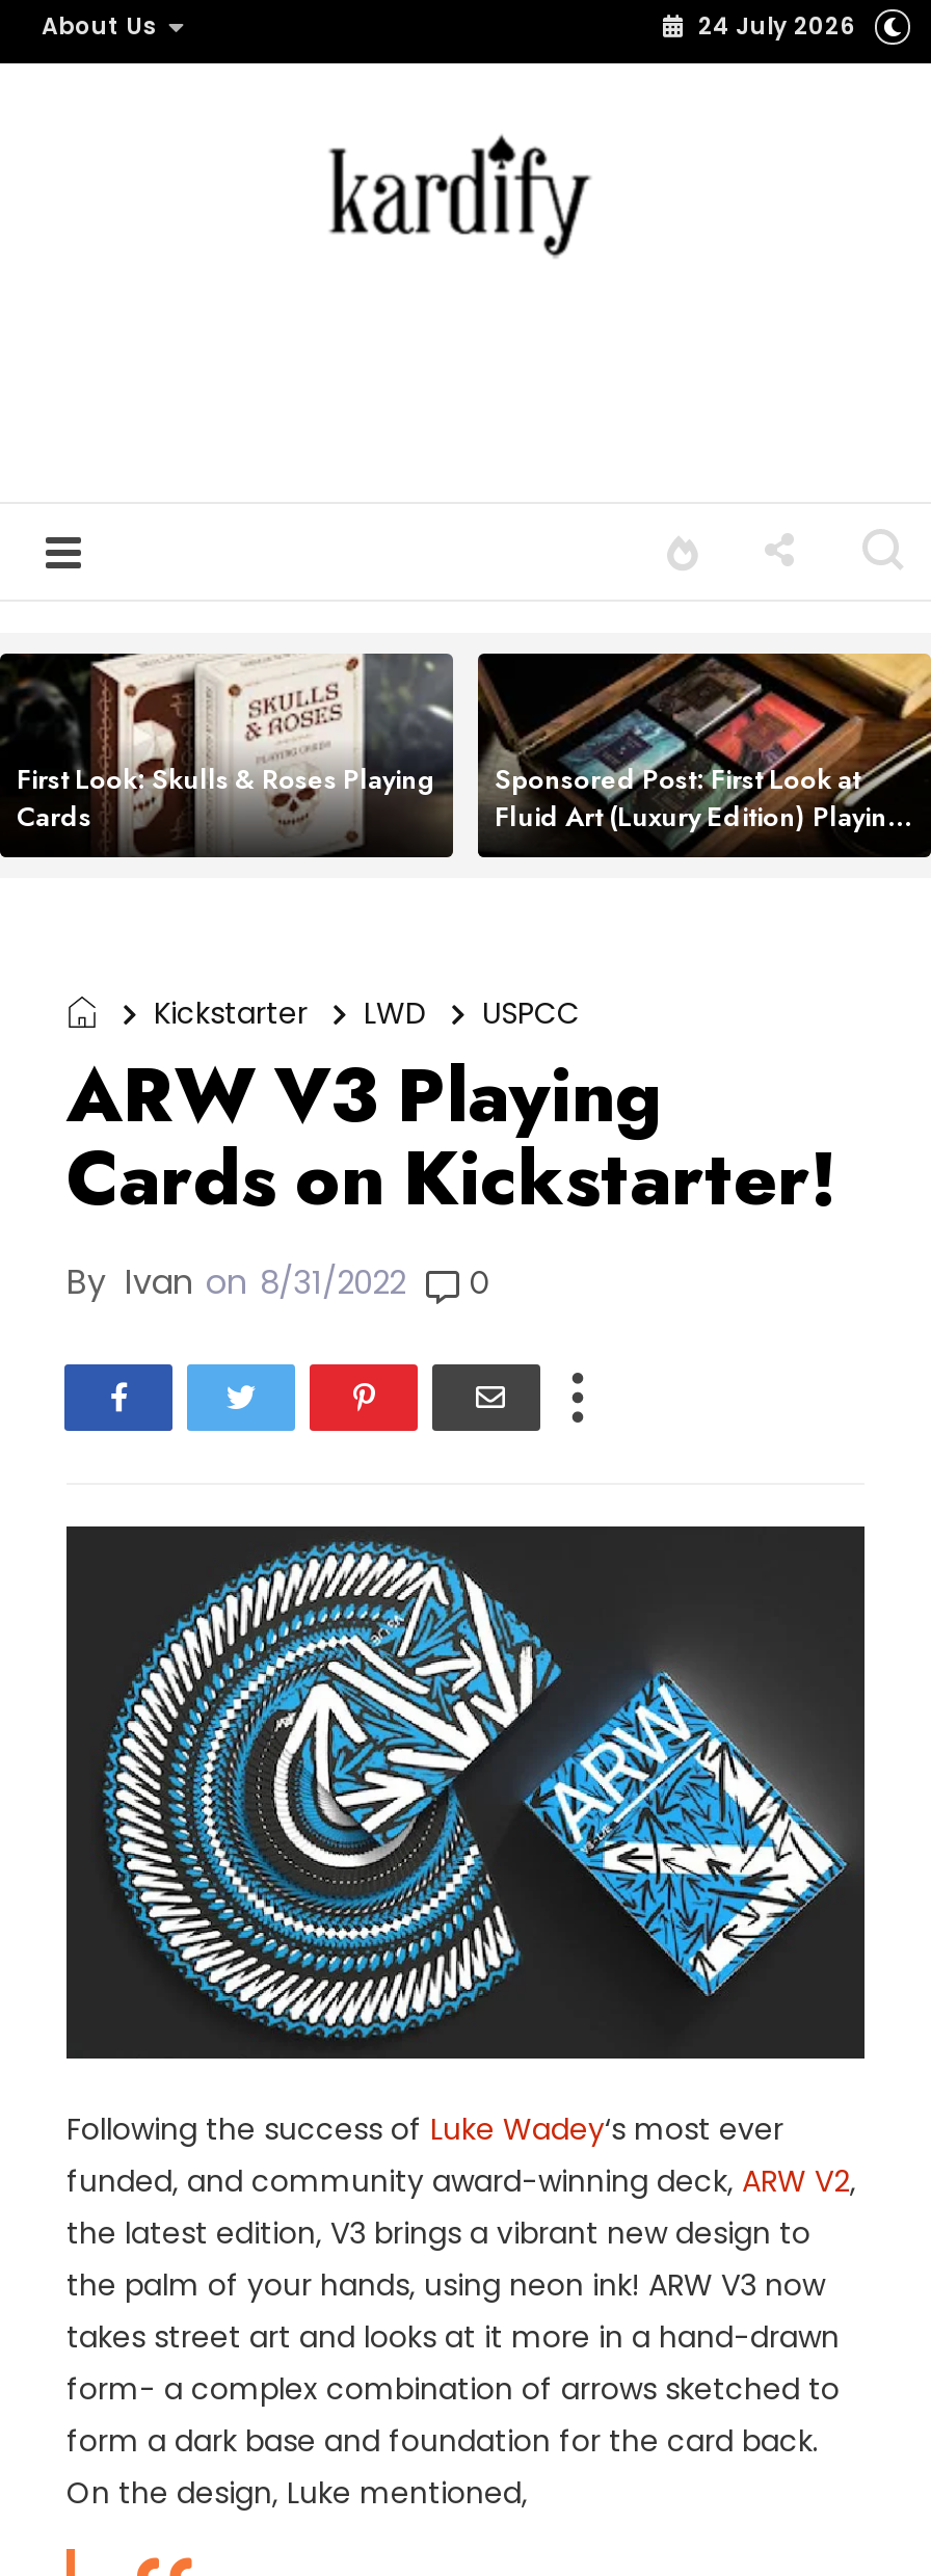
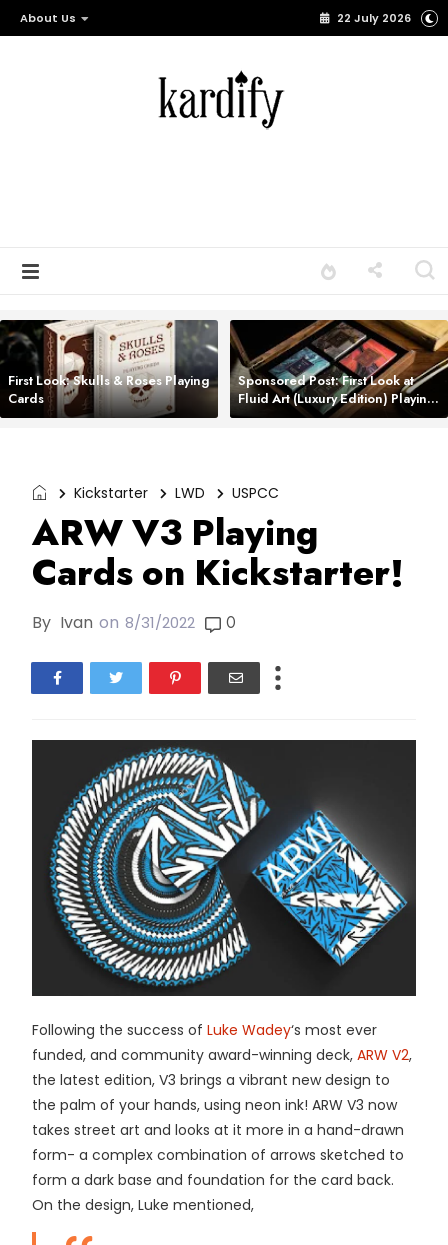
- 24 July 2026
+ 22 July 2026
